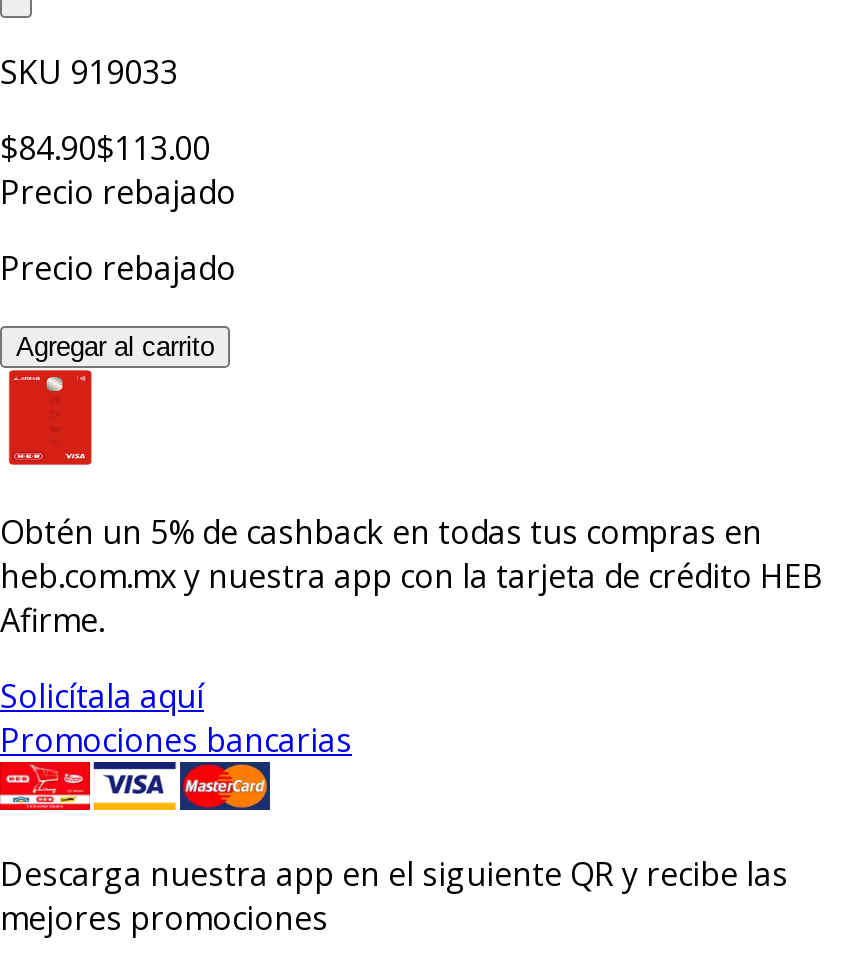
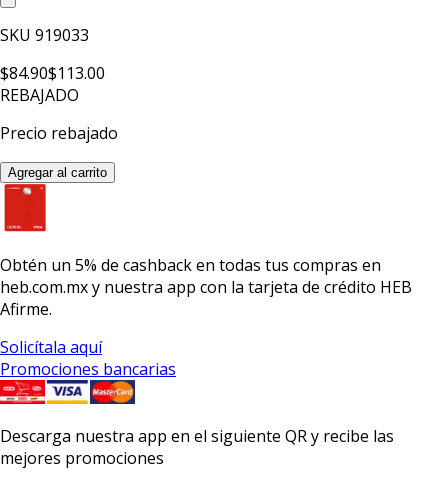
- Precio rebajado
+ REBAJADO
